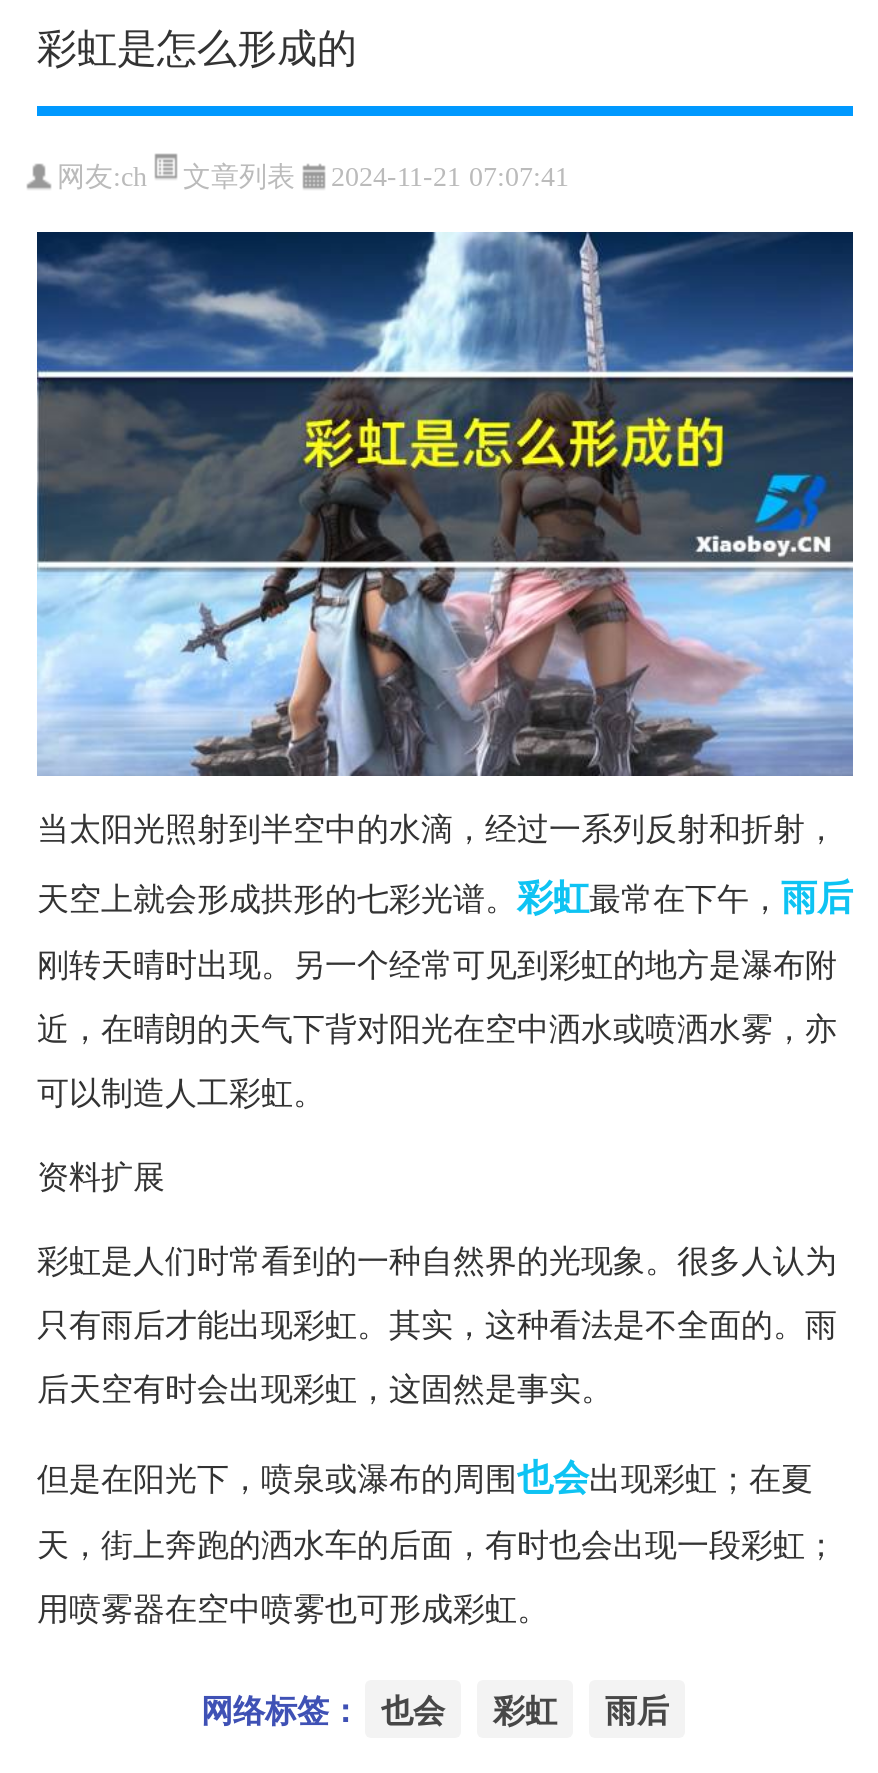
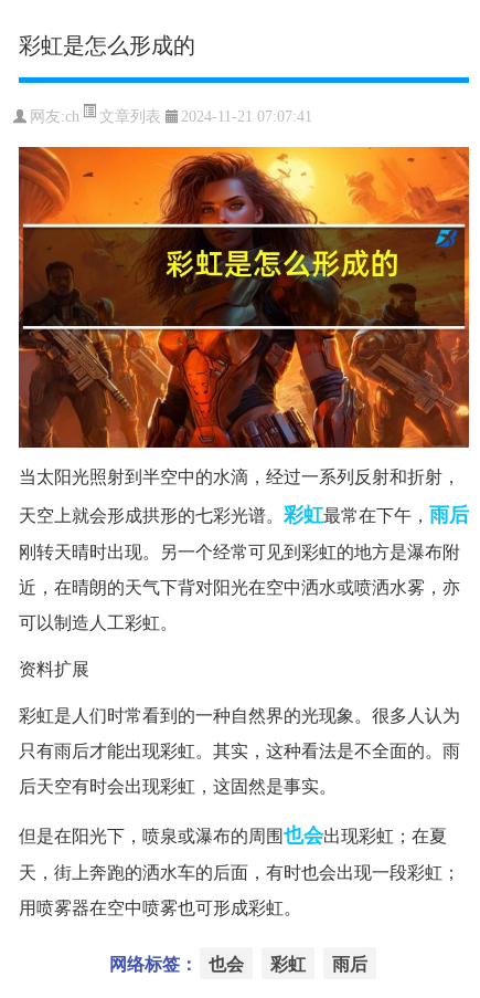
- [image]
+ [image]
